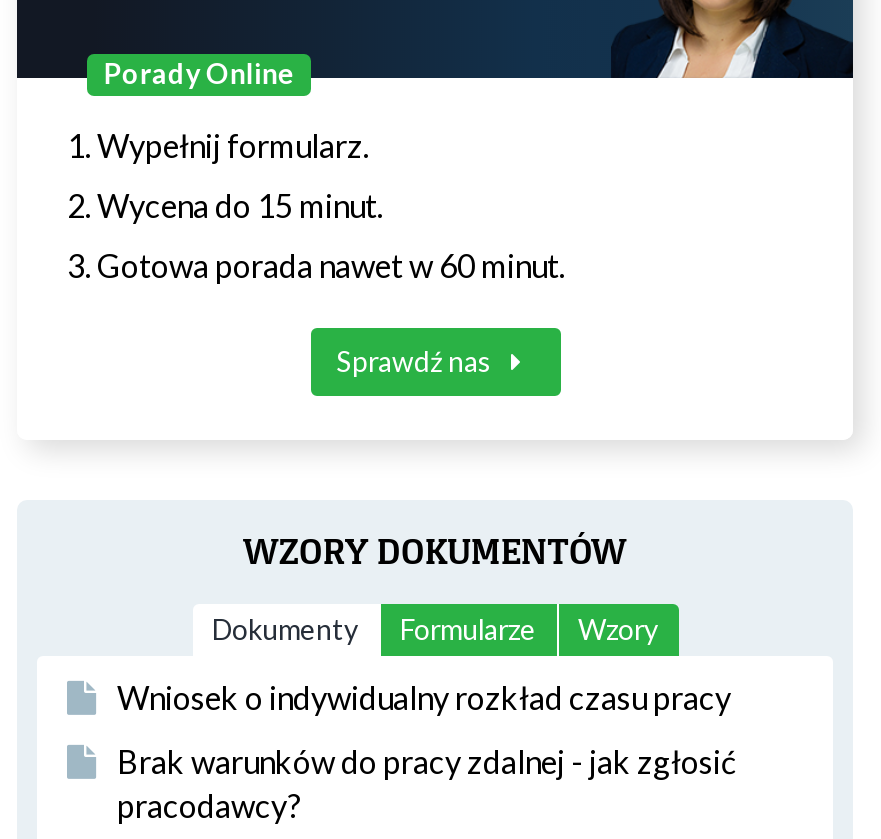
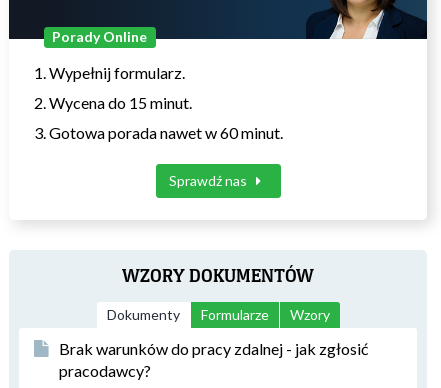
- Wniosek o indywidualny rozkład czasu pracy
